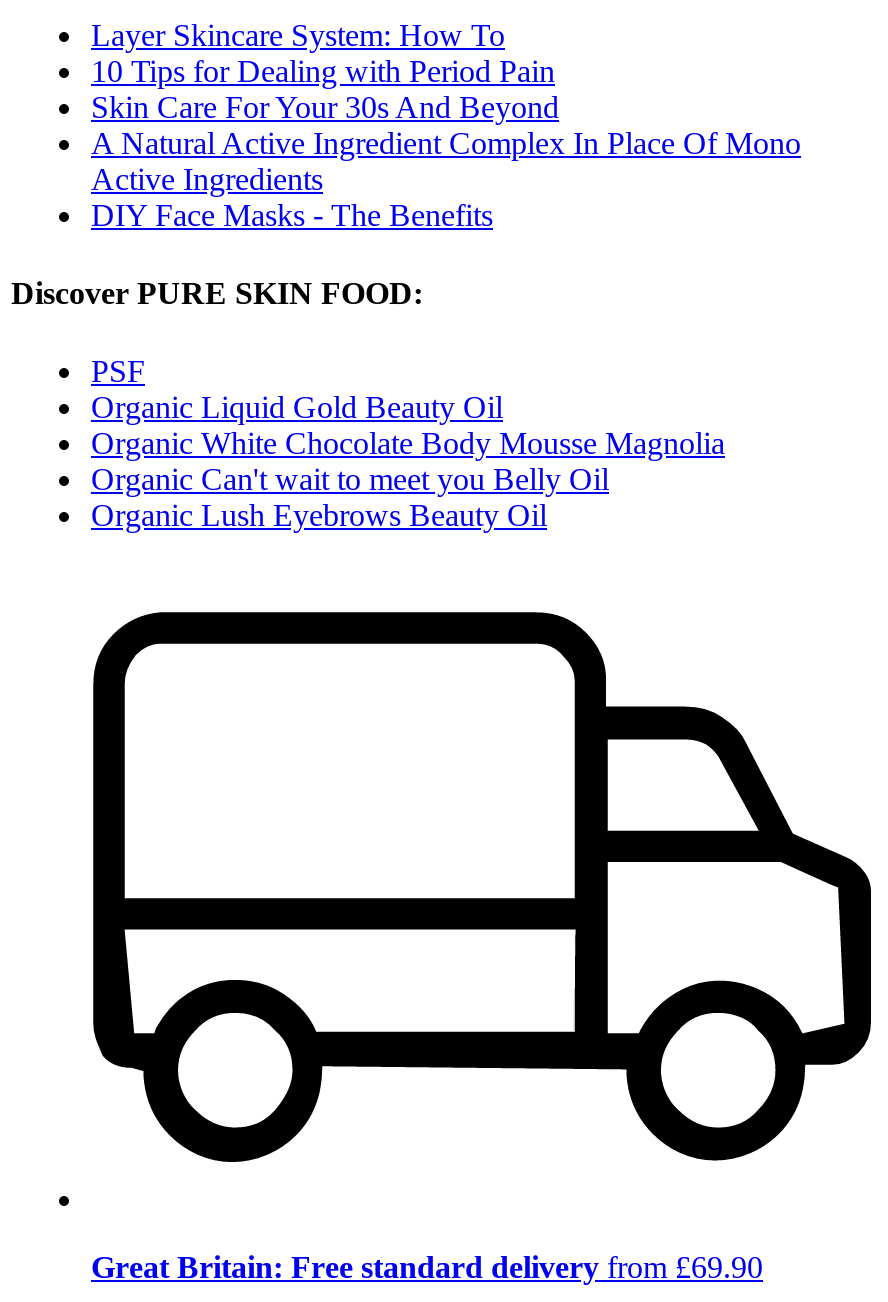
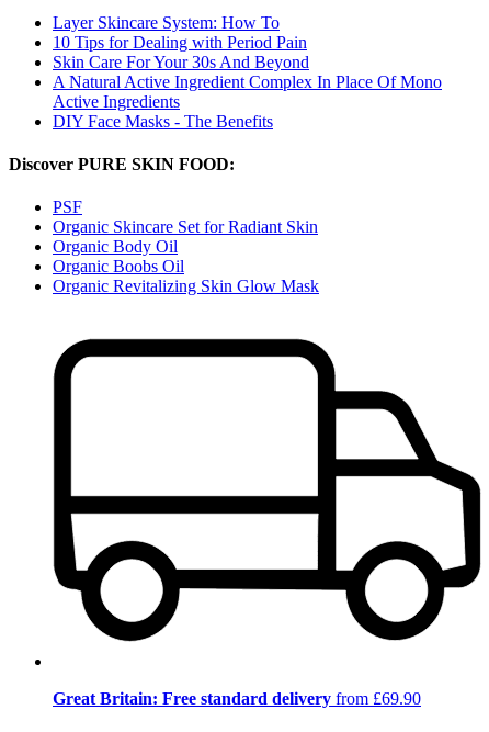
- Organic Liquid Gold Beauty Oil
- Organic White Chocolate Body Mousse Magnolia
- Organic Can't wait to meet you Belly Oil
- Organic Lush Eyebrows Beauty Oil
+ Organic Skincare Set for Radiant Skin
+ Organic Body Oil
+ Organic Boobs Oil
+ Organic Revitalizing Skin Glow Mask
